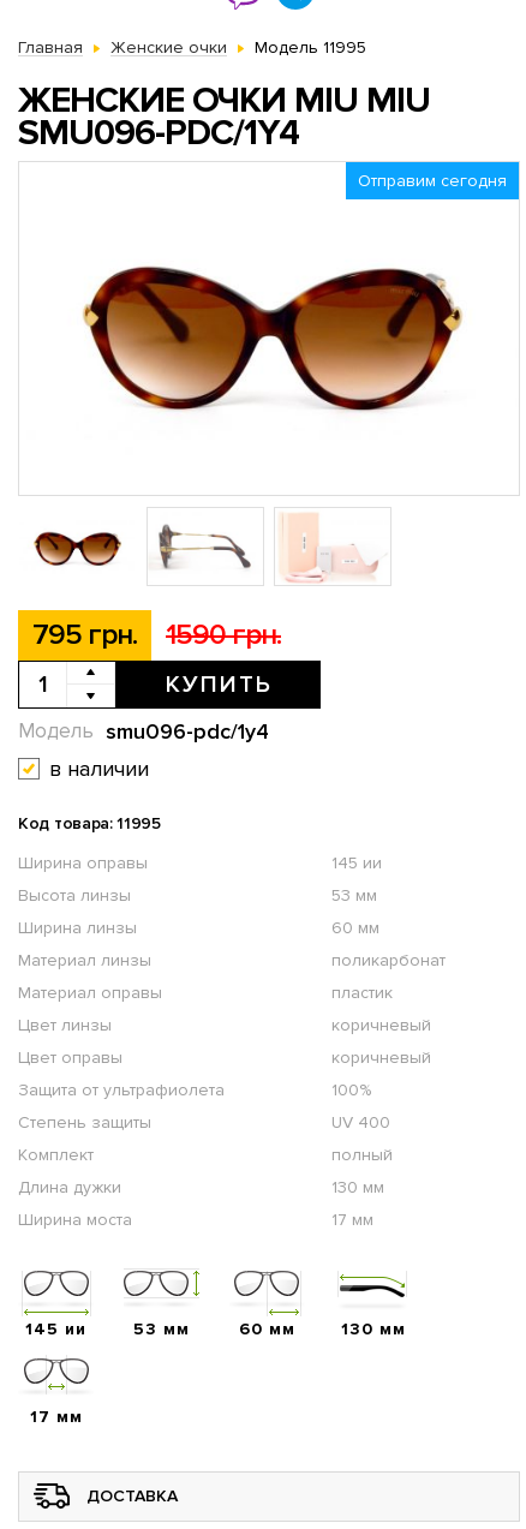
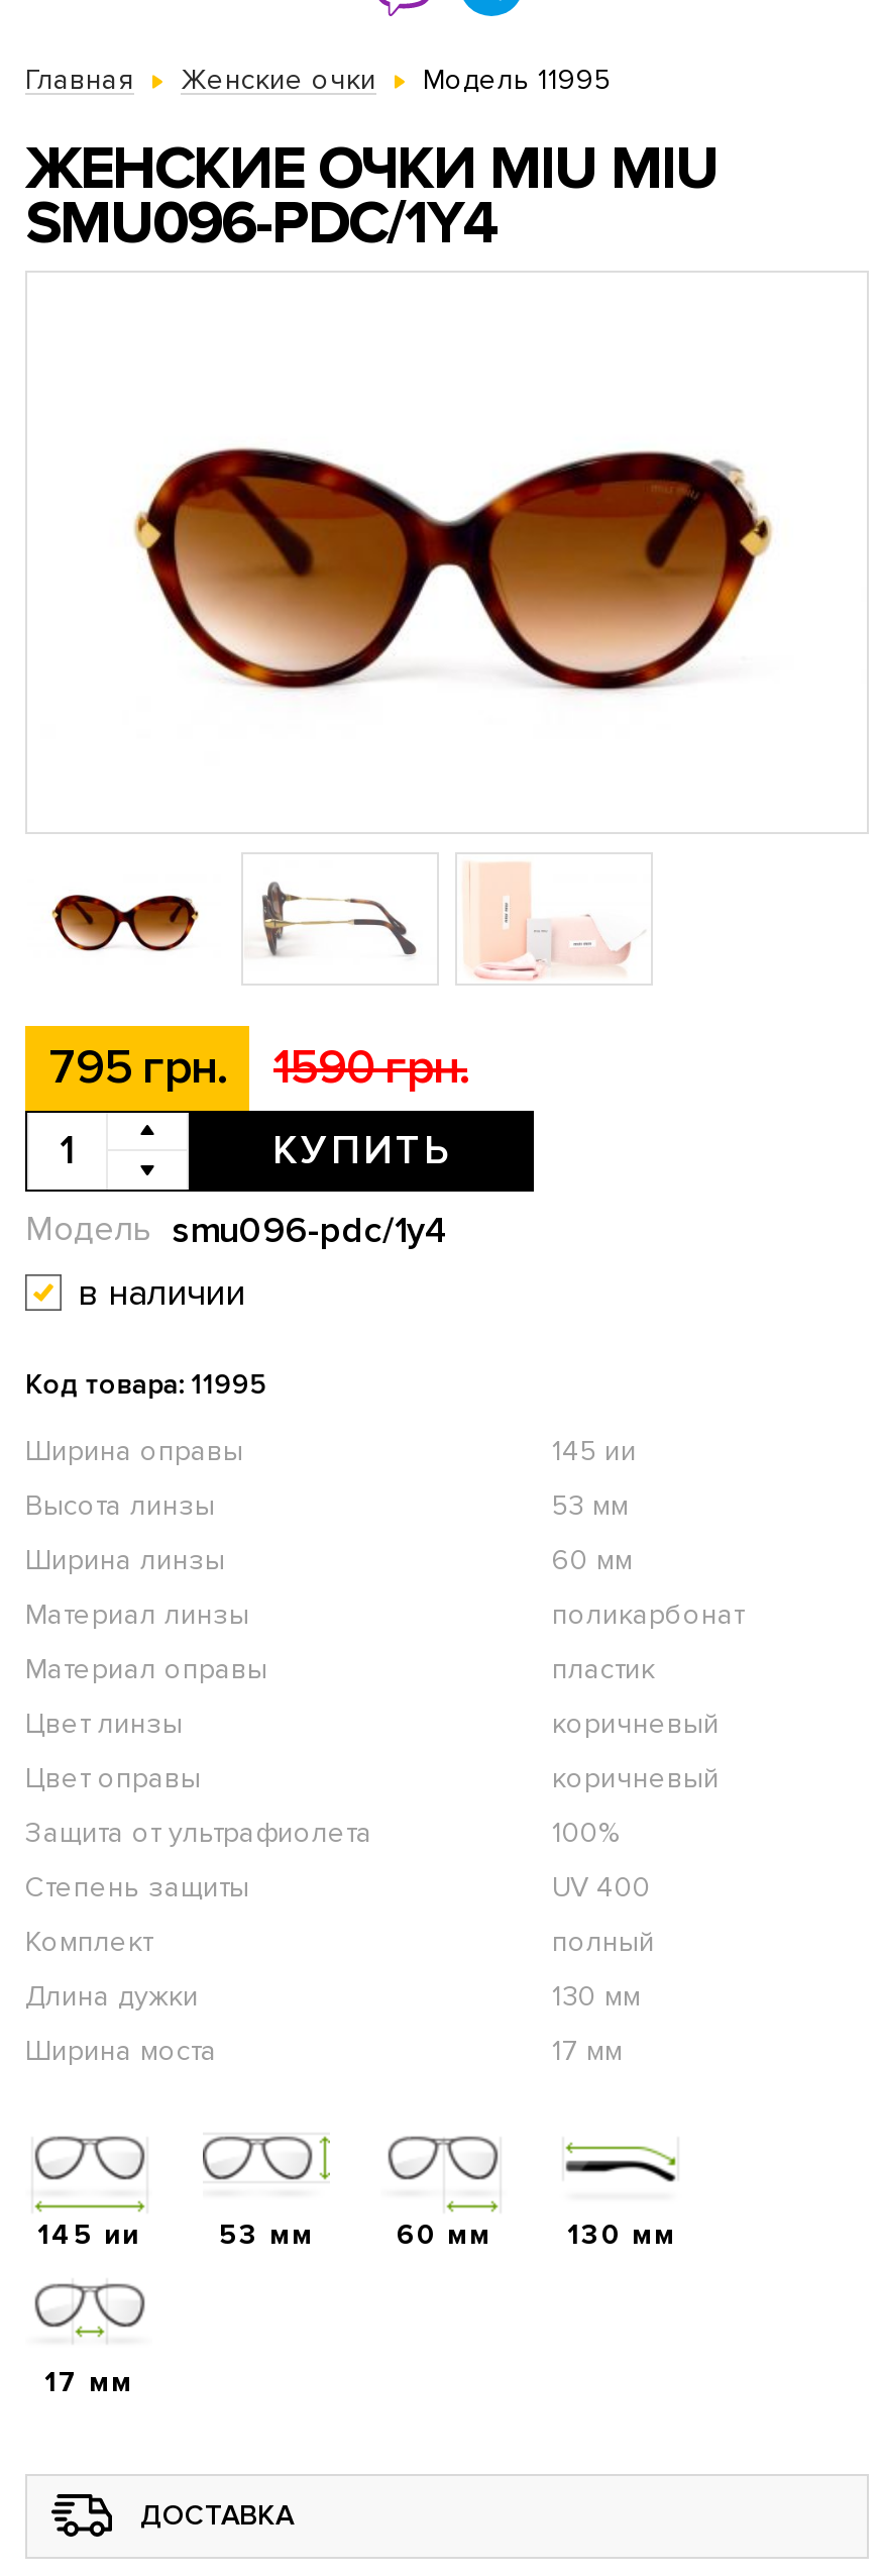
- Отправим сегодня
